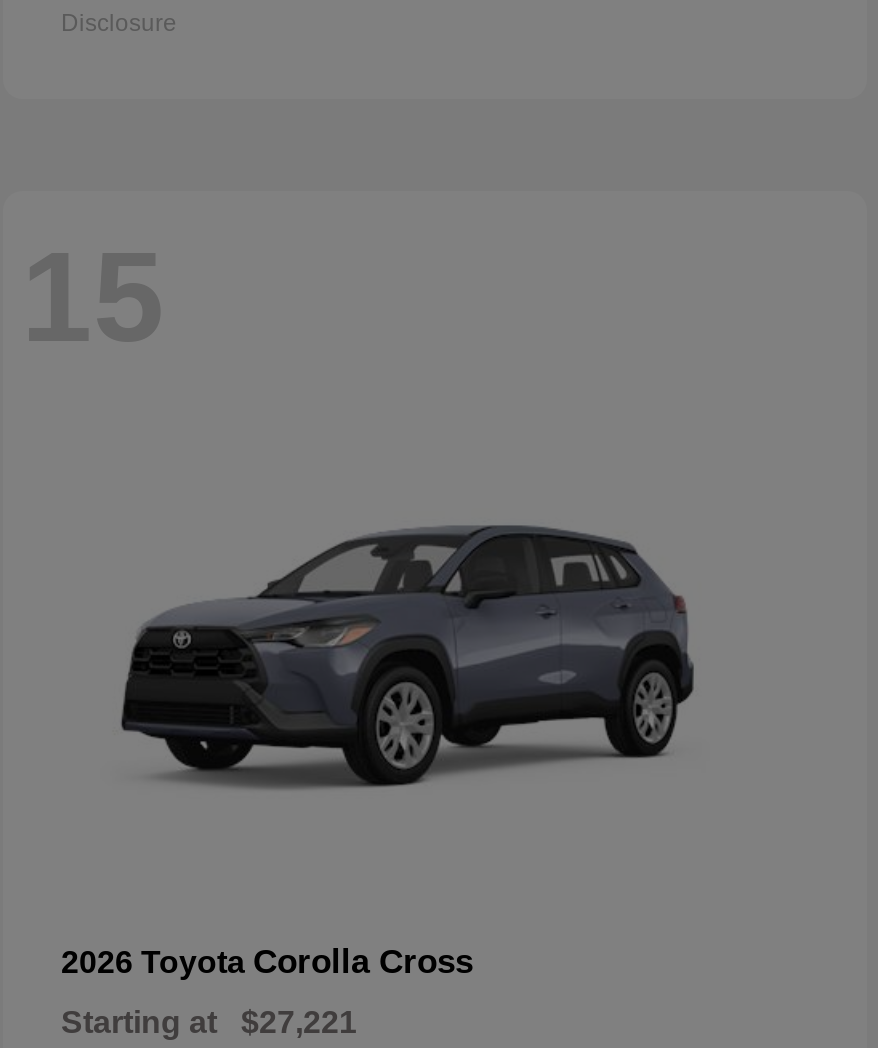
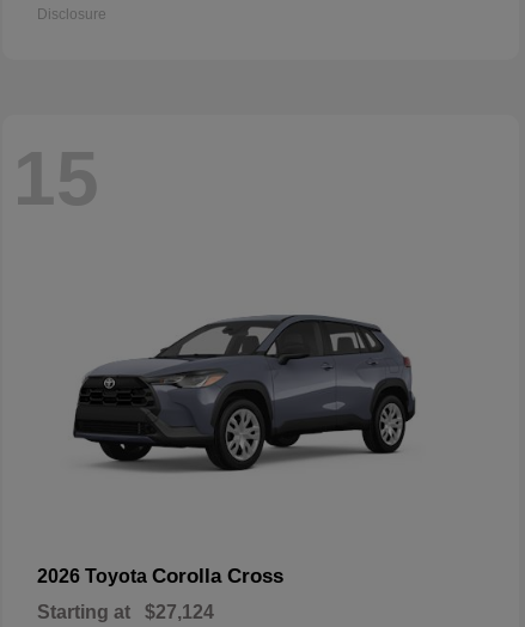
- Starting at $27,221
+ Starting at $27,124
